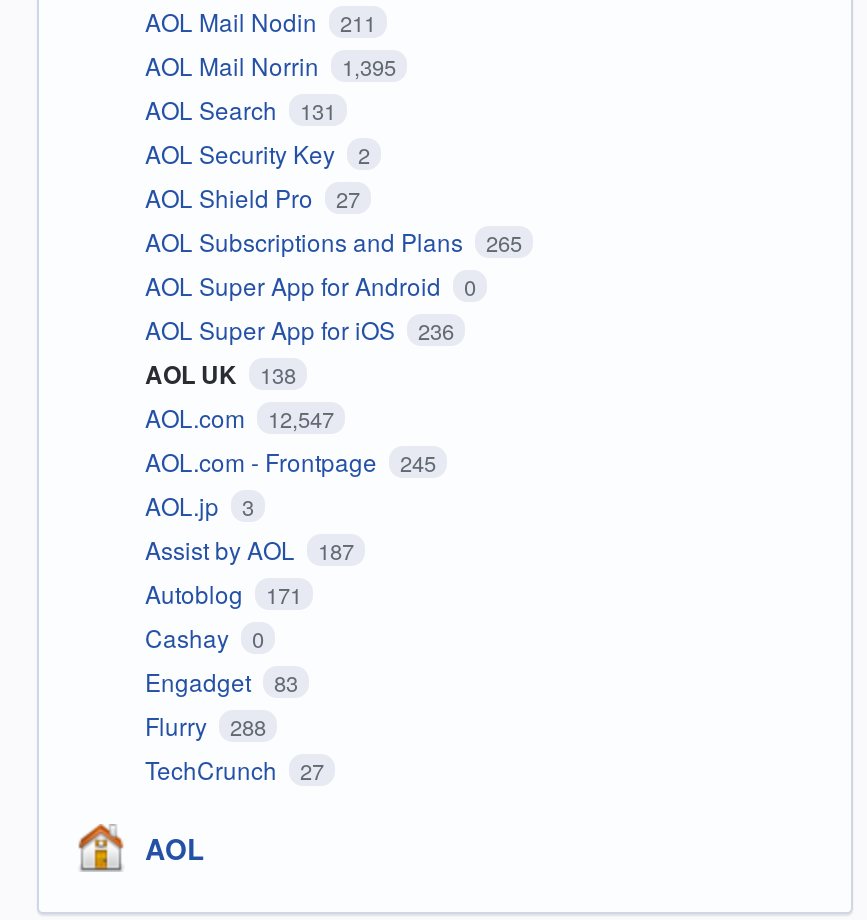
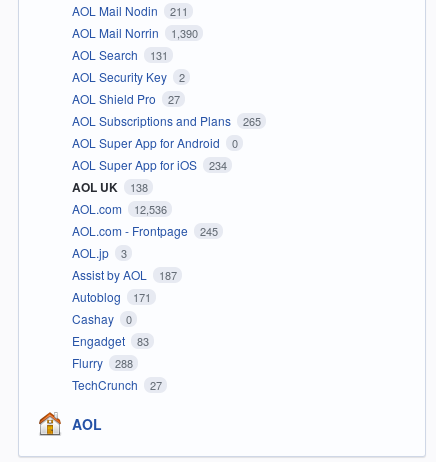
- AOL Mail Norrin 1,395
+ AOL Mail Norrin 1,390

- AOL Super App for iOS 236
+ AOL Super App for iOS 234

- AOL.com 12,547
+ AOL.com 12,536
